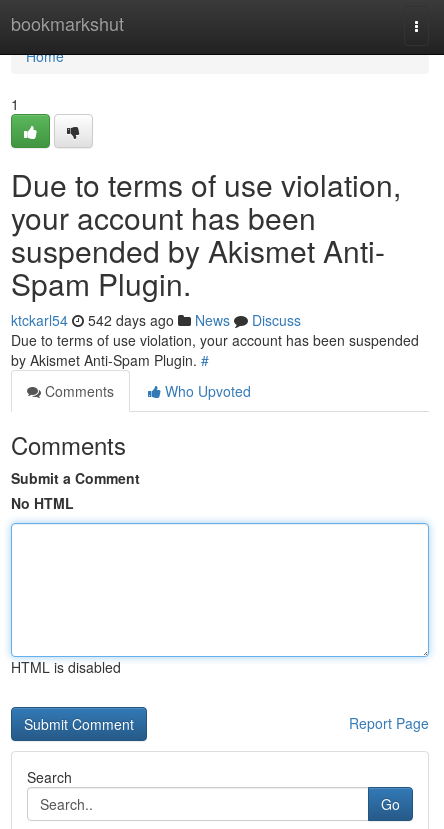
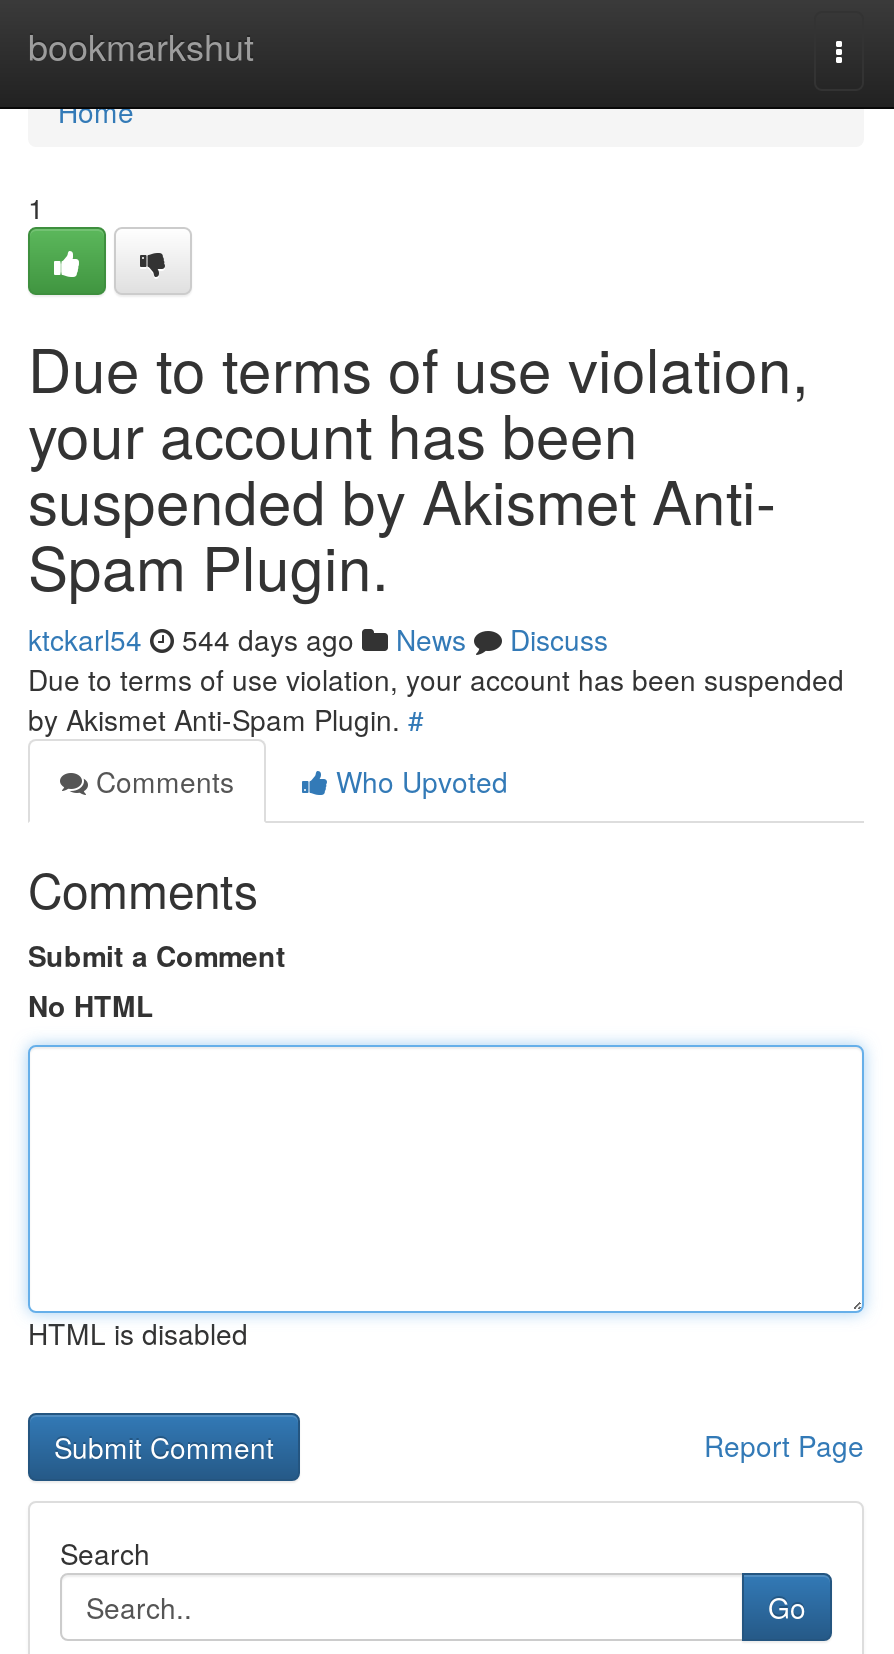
- ktckarl54 542 days ago News Discuss
+ ktckarl54 544 days ago News Discuss
